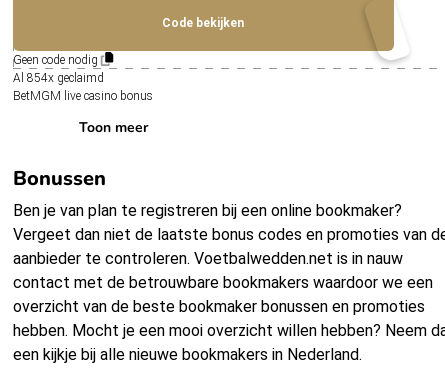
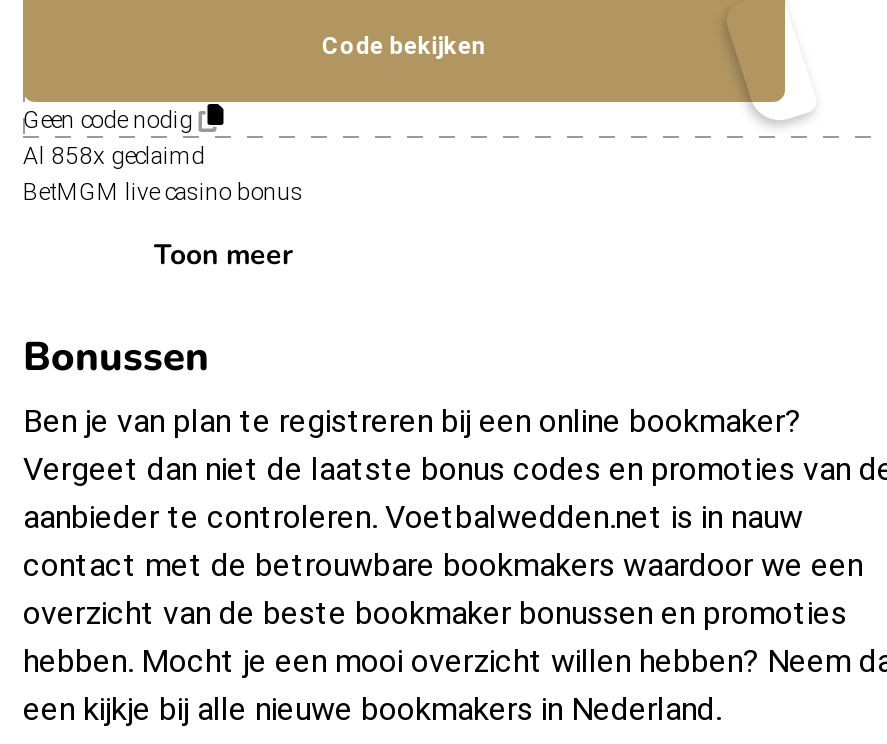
- Al 854x geclaimd
+ Al 858x geclaimd
